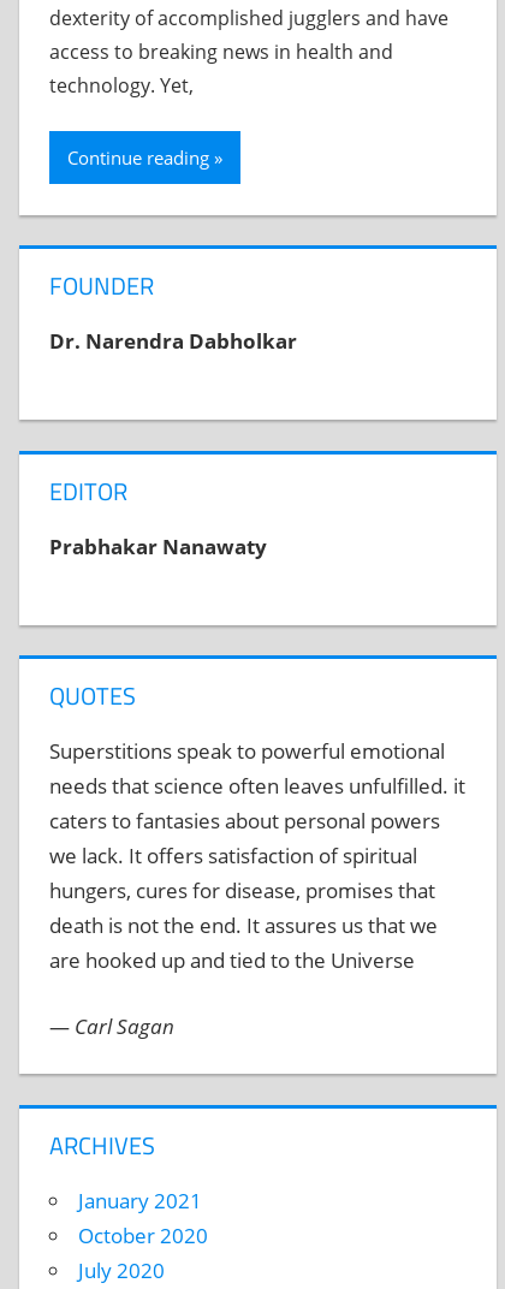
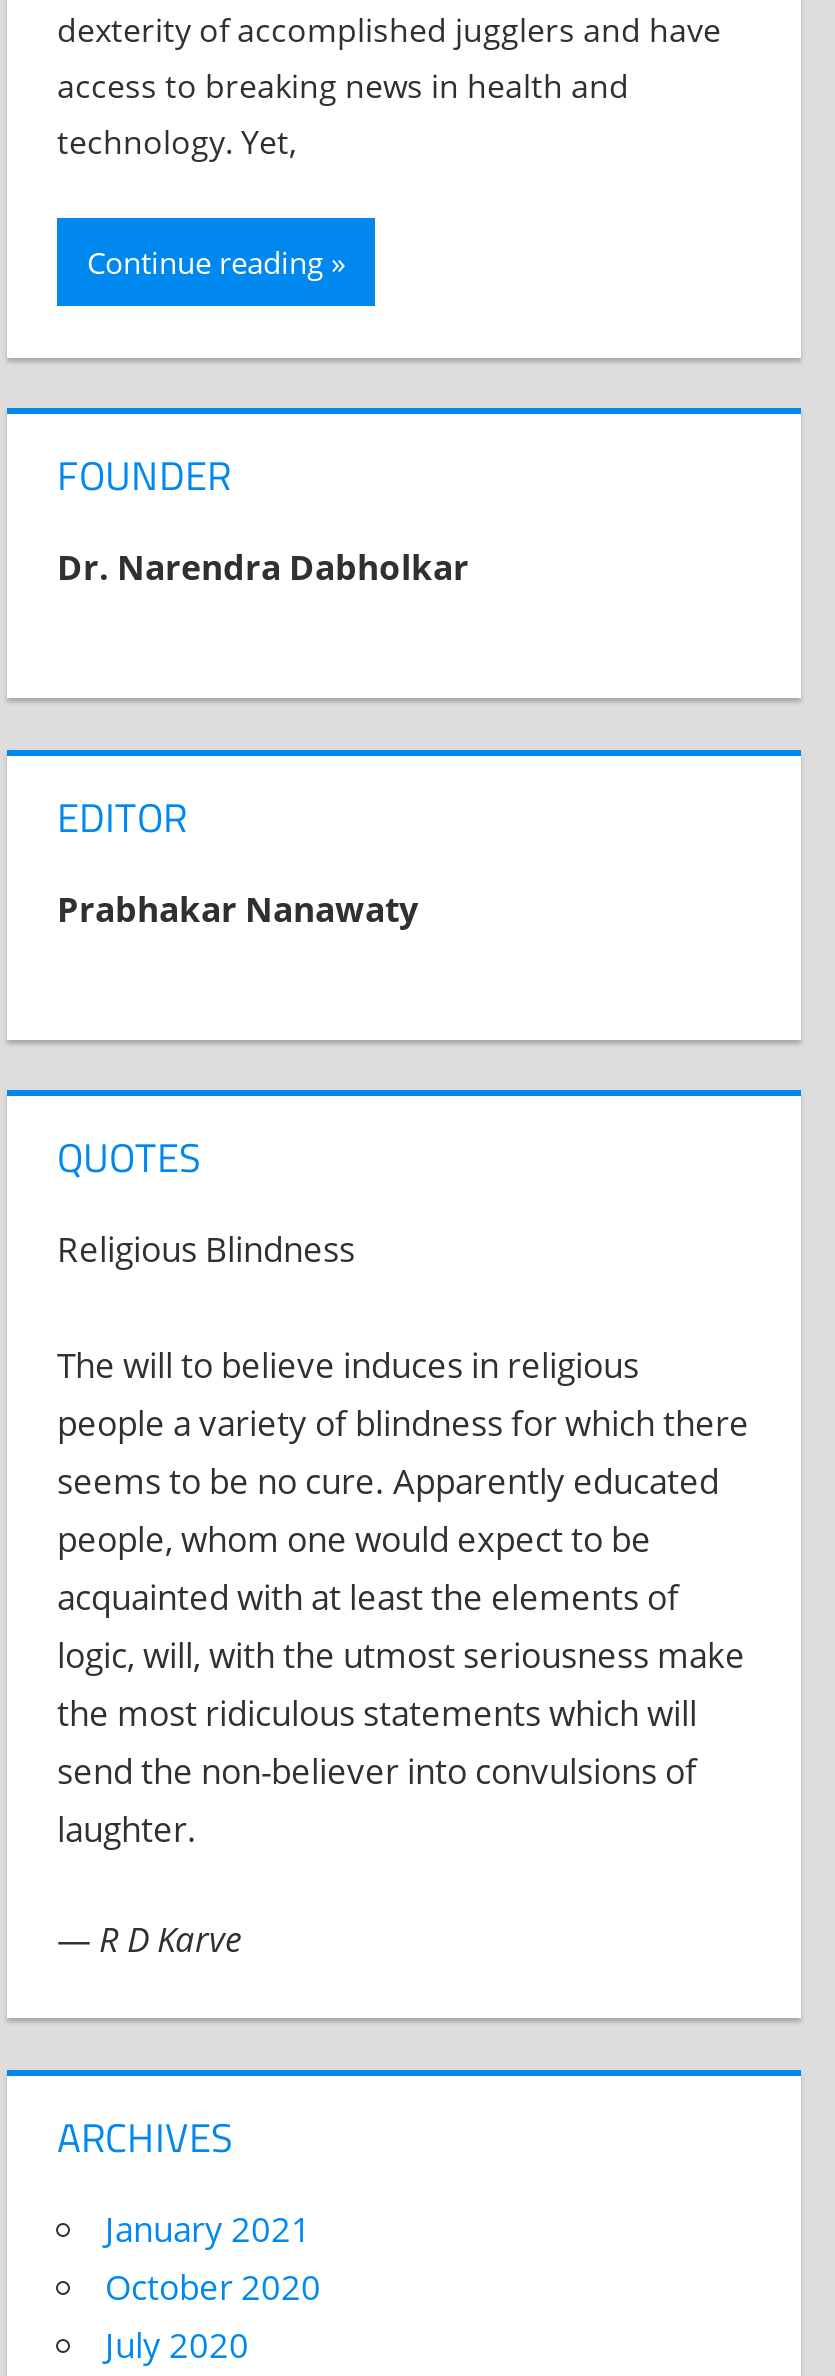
- Superstitions speak to powerful emotional
- needs that science often leaves unfulfilled. it
- caters to fantasies about personal powers
- we lack. It offers satisfaction of spiritual
- hungers, cures for disease, promises that
- death is not the end. It assures us that we
- are hooked up and tied to the Universe
- — Carl Sagan
+ Religious Blindness
+ The will to believe induces in religious
+ people a variety of blindness for which there
+ seems to be no cure. Apparently educated
+ people, whom one would expect to be
+ acquainted with at least the elements of
+ logic, will, with the utmost seriousness make
+ the most ridiculous statements which will
+ send the non-believer into convulsions of
+ laughter.
+ — R D Karve
